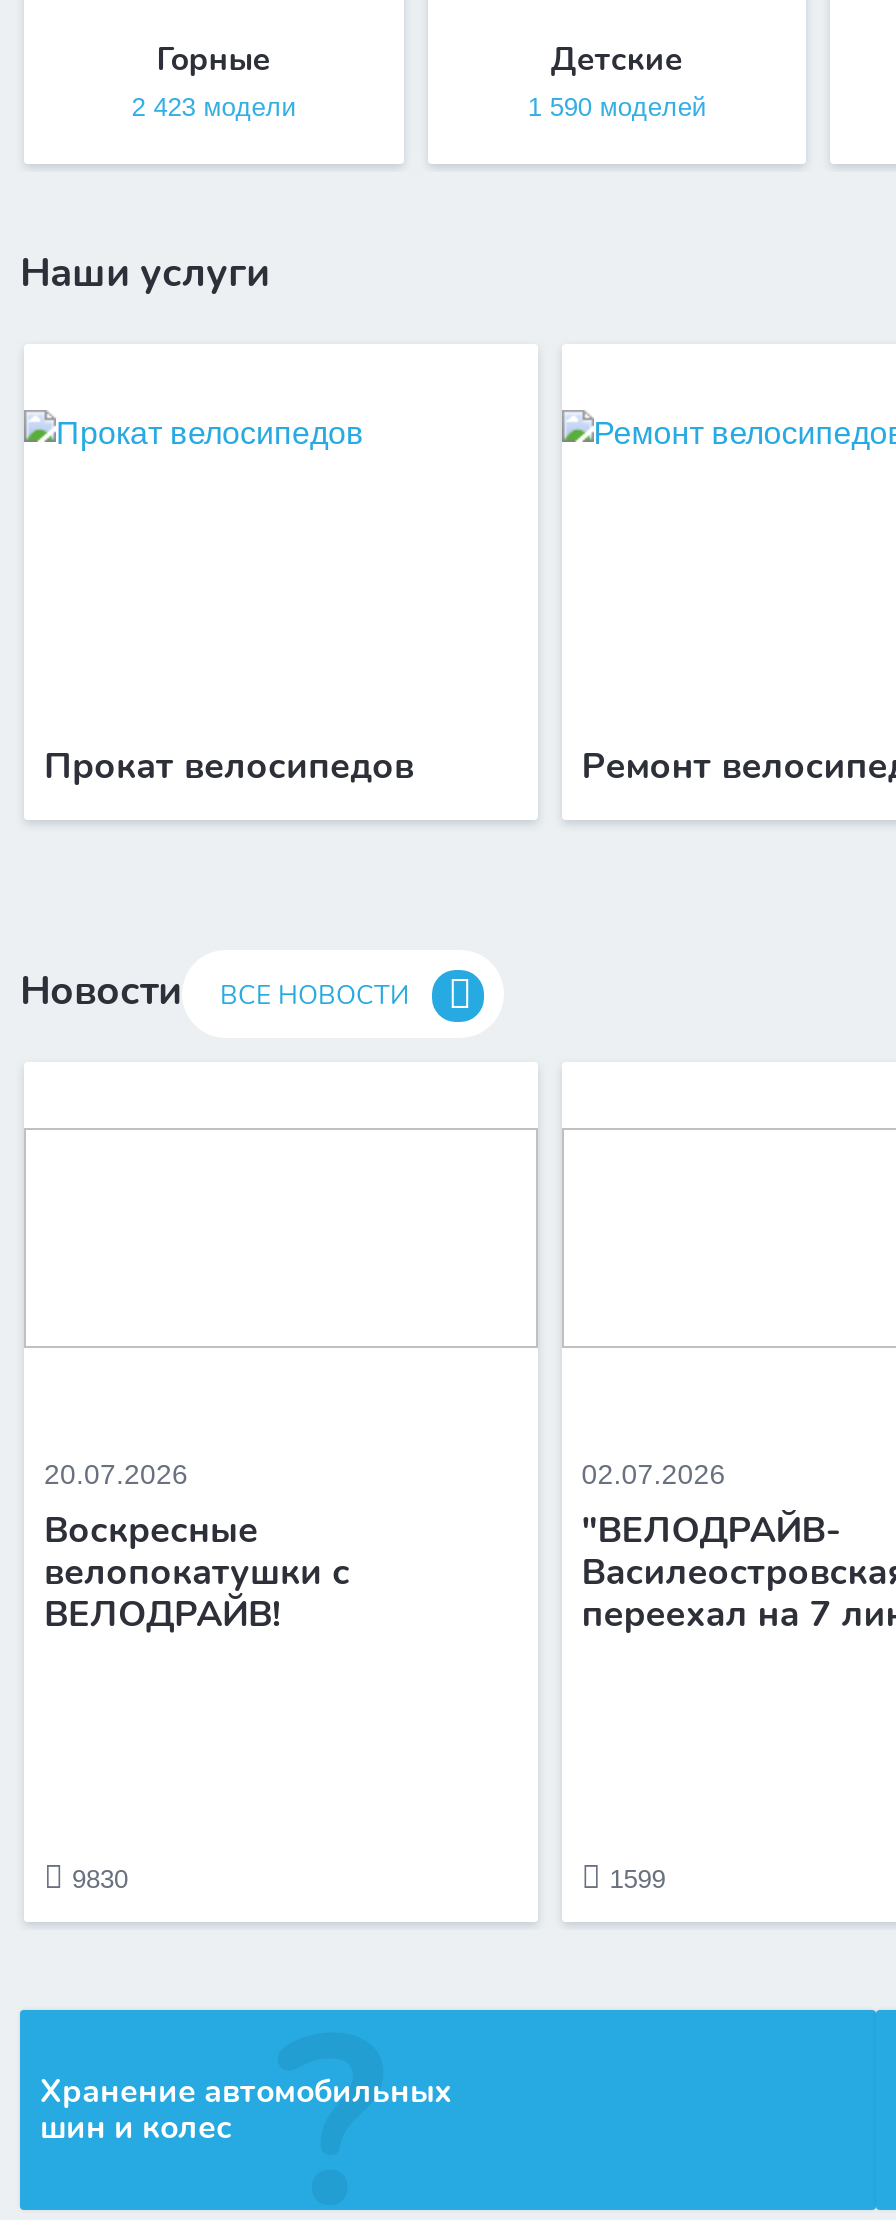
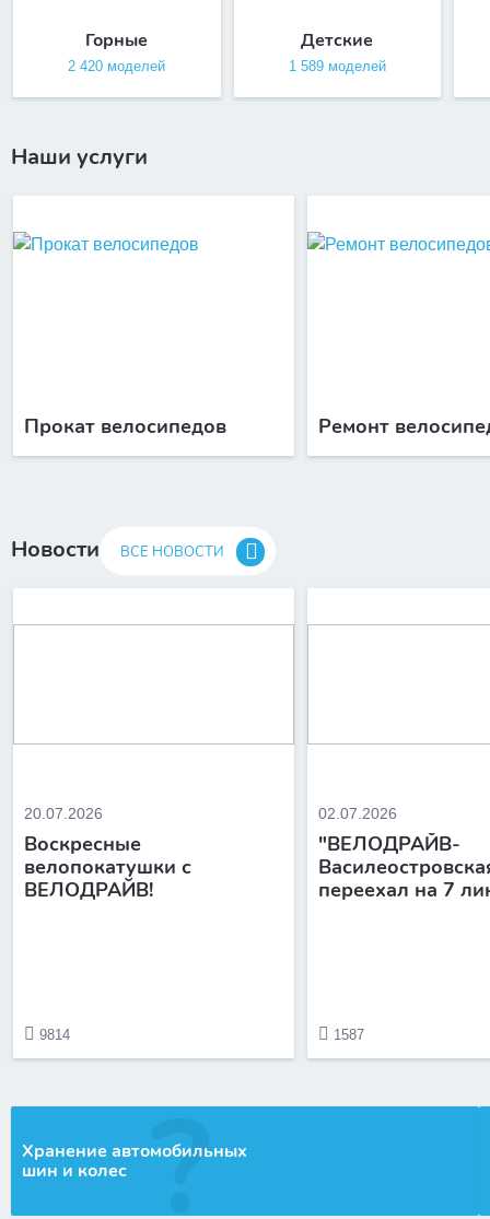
- 2 423 модели
+ 2 420 моделей

- 1 590 моделей
+ 1 589 моделей

- 9830
+ 9814

- 1599
+ 1587
